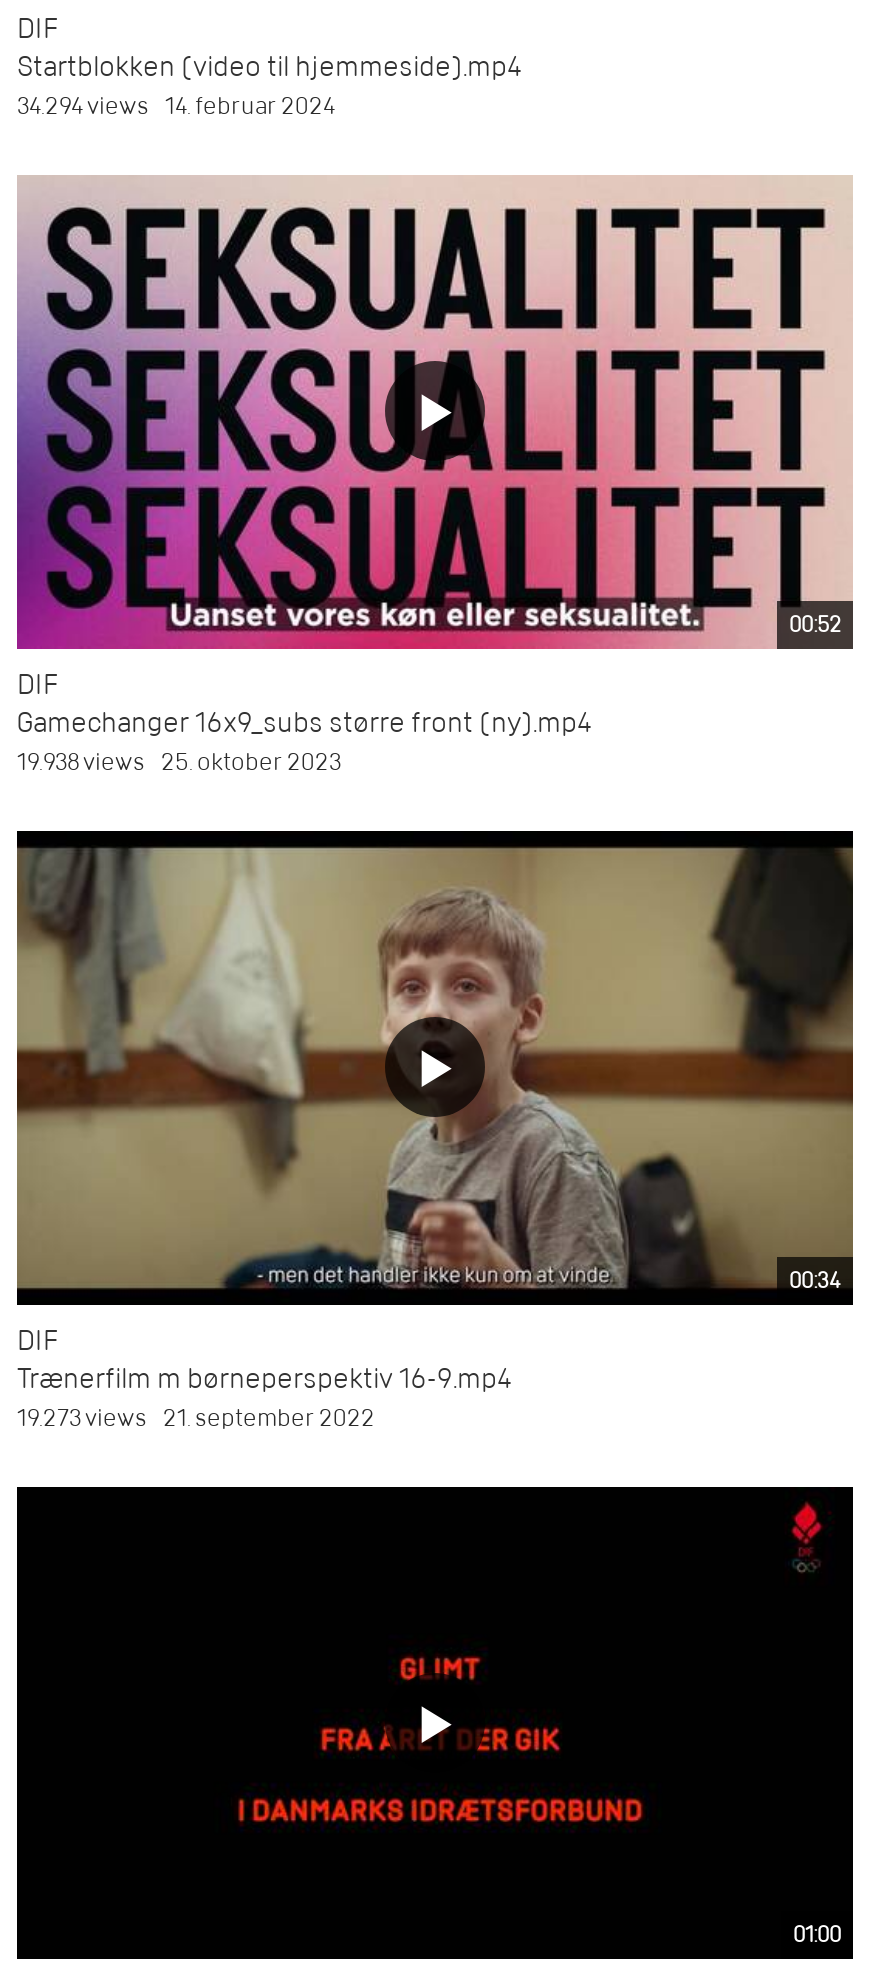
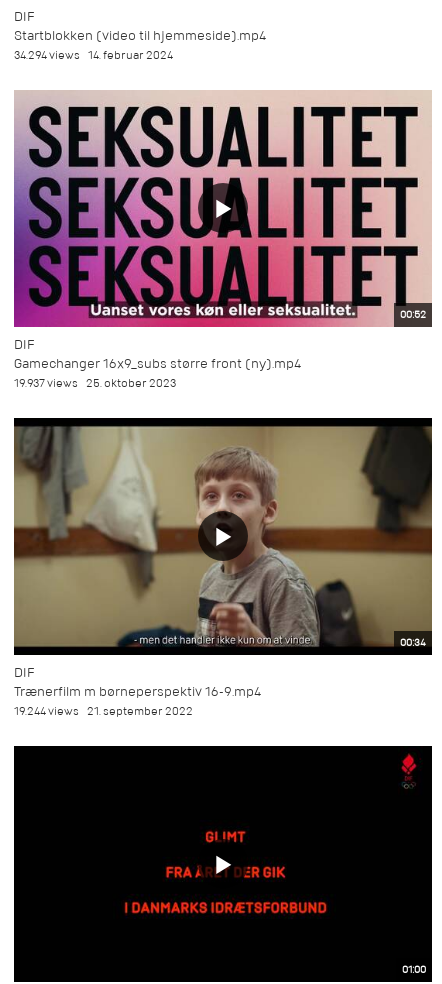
- 19.938 views 25. oktober 2023
+ 19.937 views 25. oktober 2023

- 19.273 views 21. september 2022
+ 19.244 views 21. september 2022
